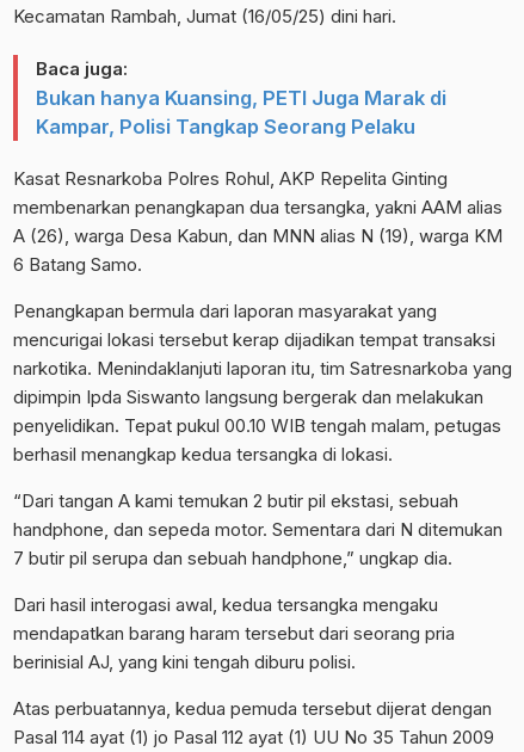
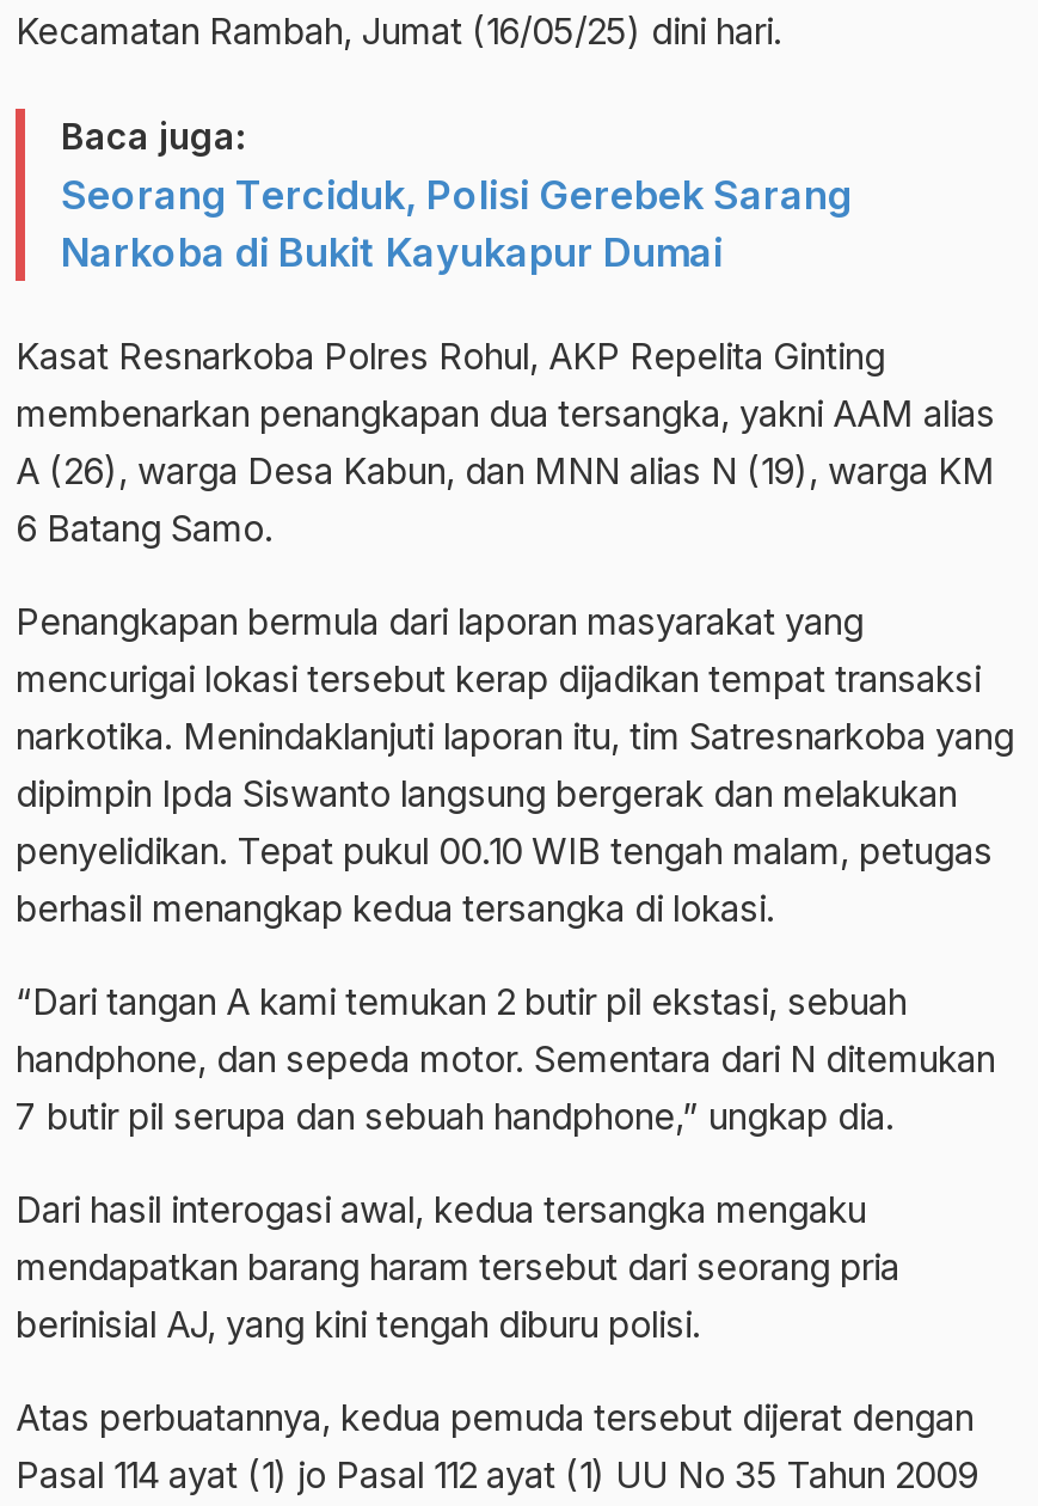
- Bukan hanya Kuansing, PETI Juga Marak di
- Kampar, Polisi Tangkap Seorang Pelaku
+ Seorang Terciduk, Polisi Gerebek Sarang
+ Narkoba di Bukit Kayukapur Dumai
